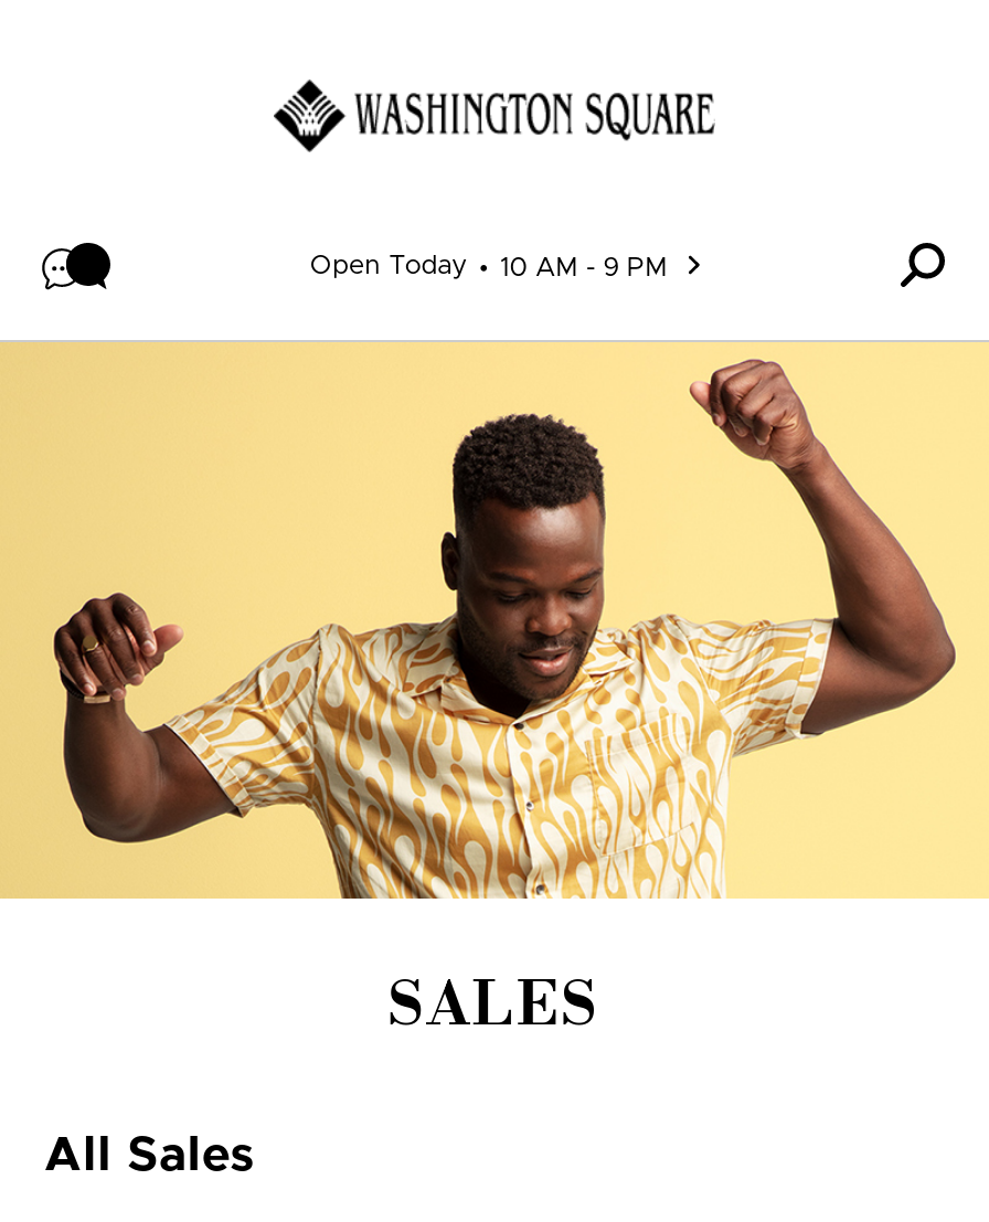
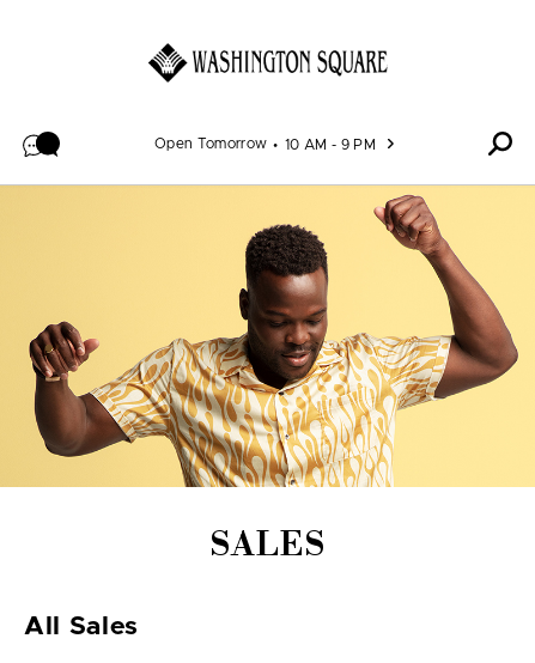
- Open Today
+ Open Tomorrow
